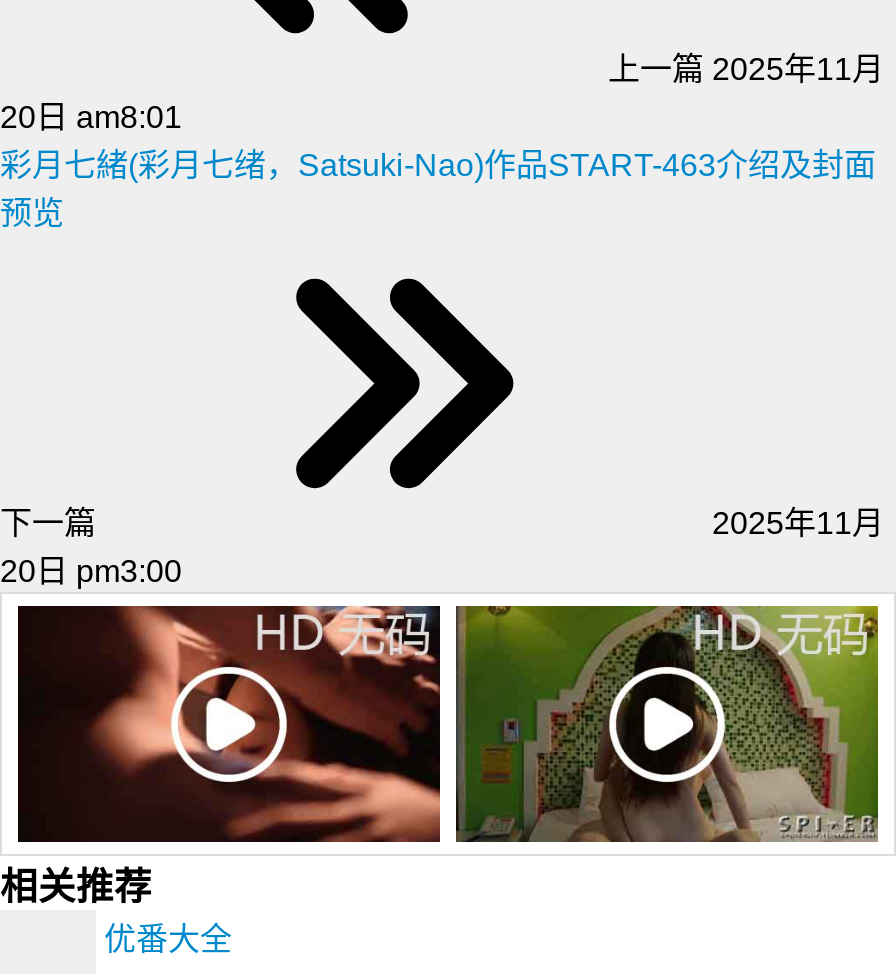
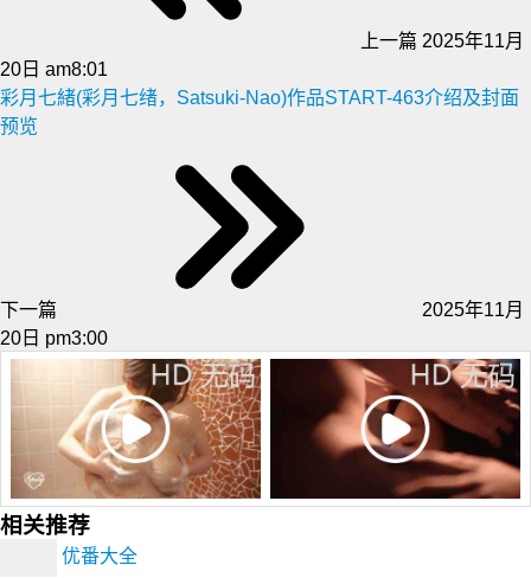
- [image]
+ [image]

- [image]
+ [image]
